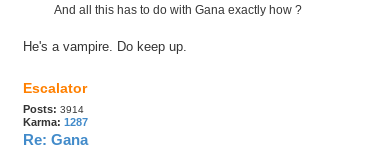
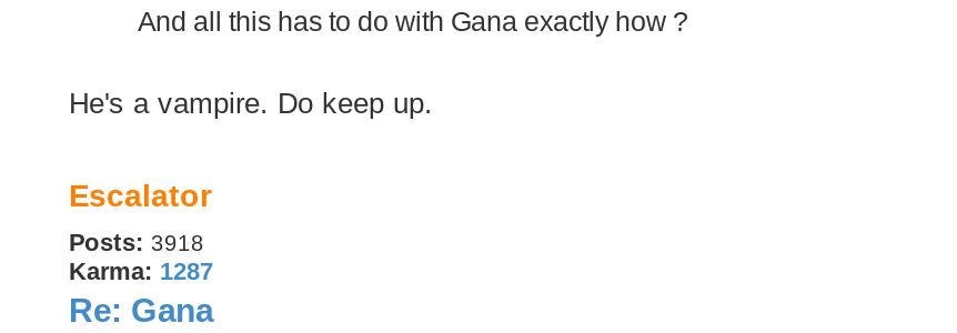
- Posts: 3914
+ Posts: 3918
